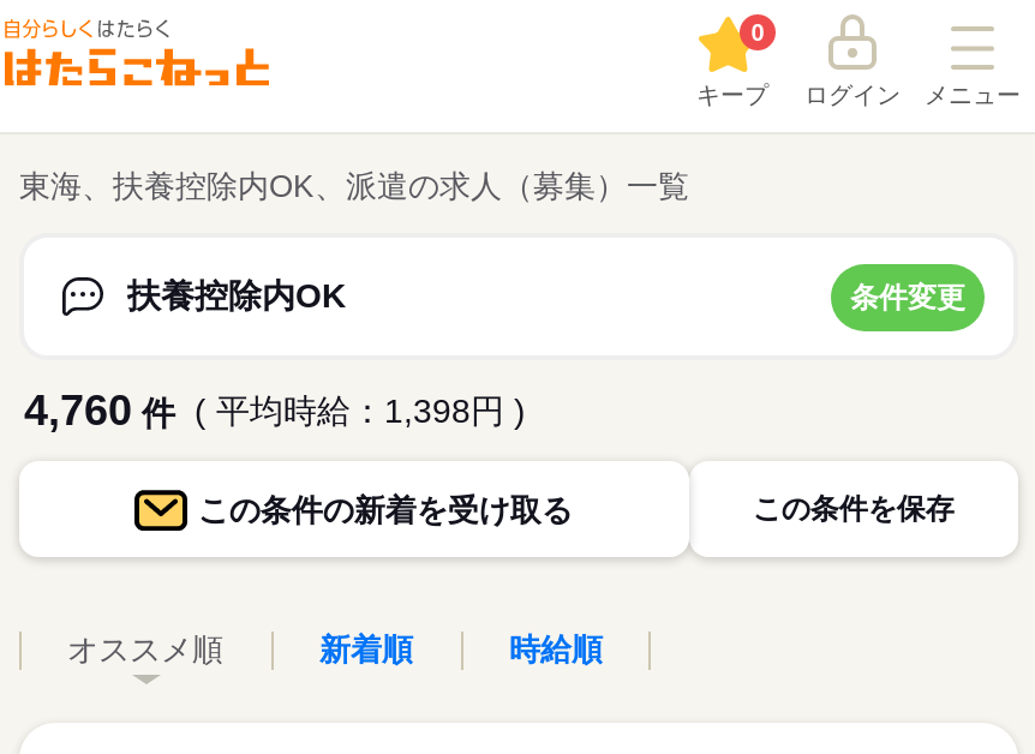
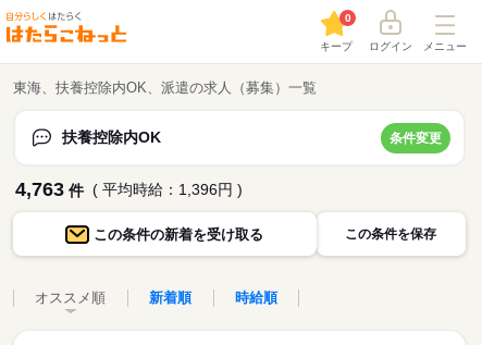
- 4,760件 ( 平均時給：1,398円 )
+ 4,763件 ( 平均時給：1,396円 )
